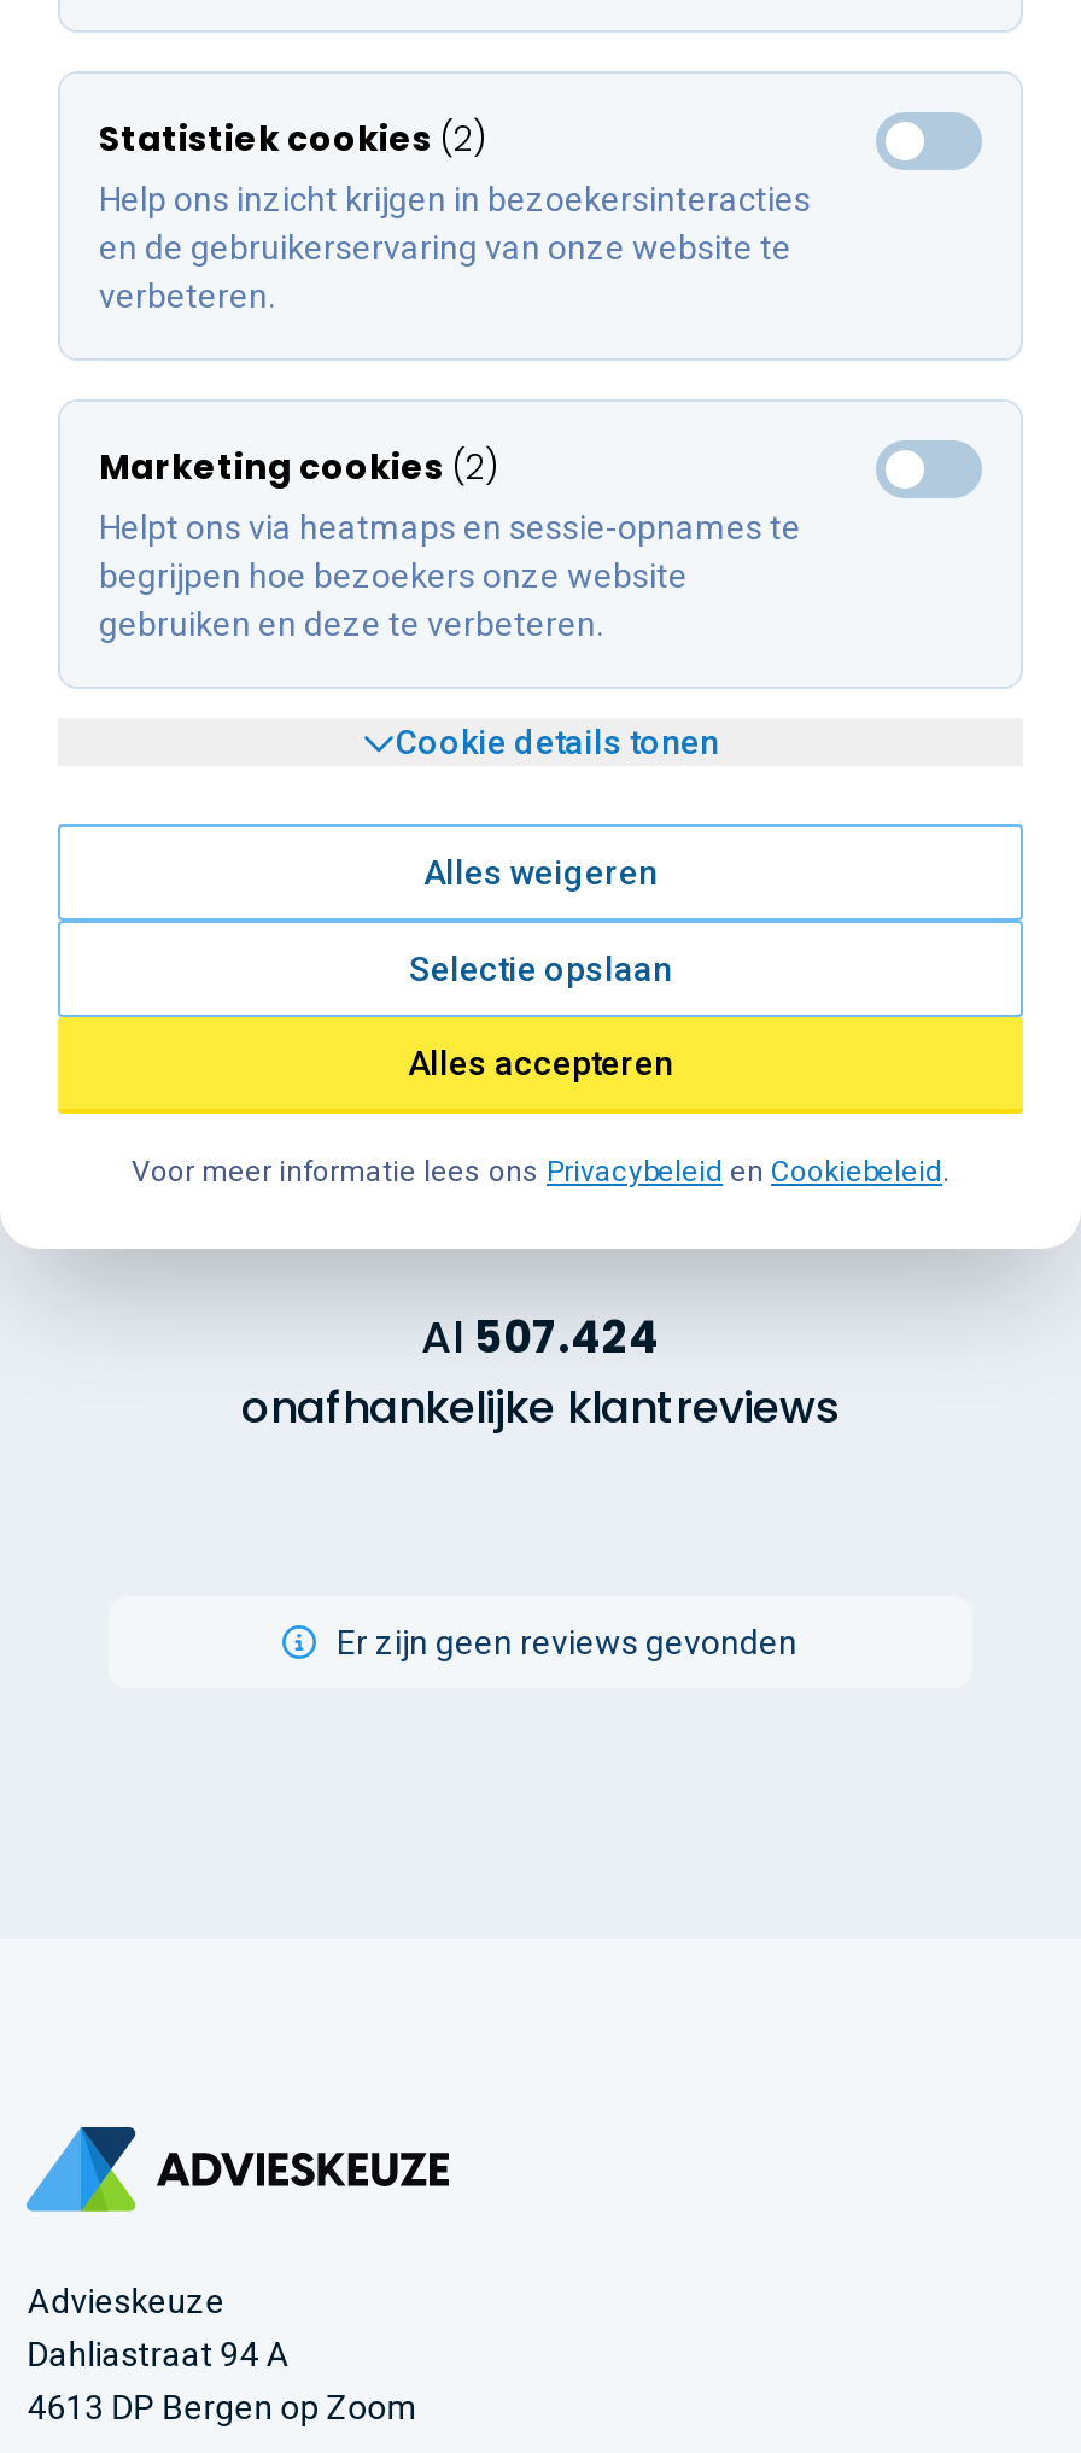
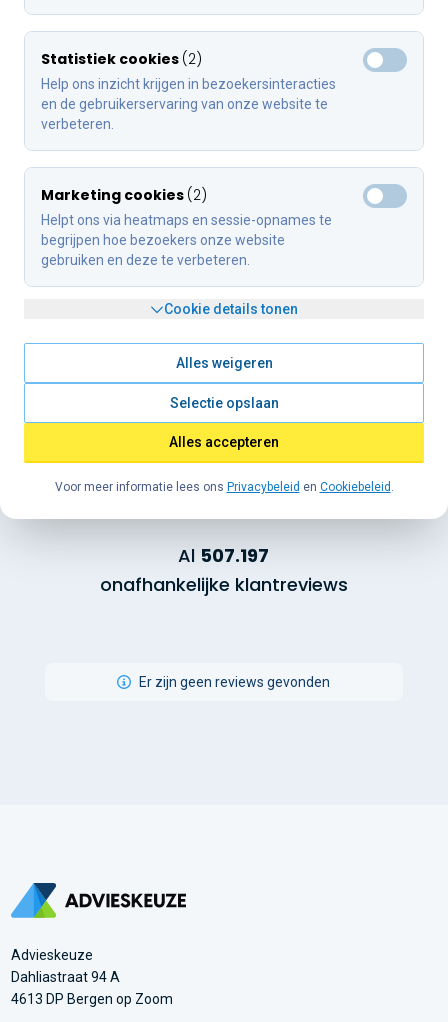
- Al 507.424
+ Al 507.197
